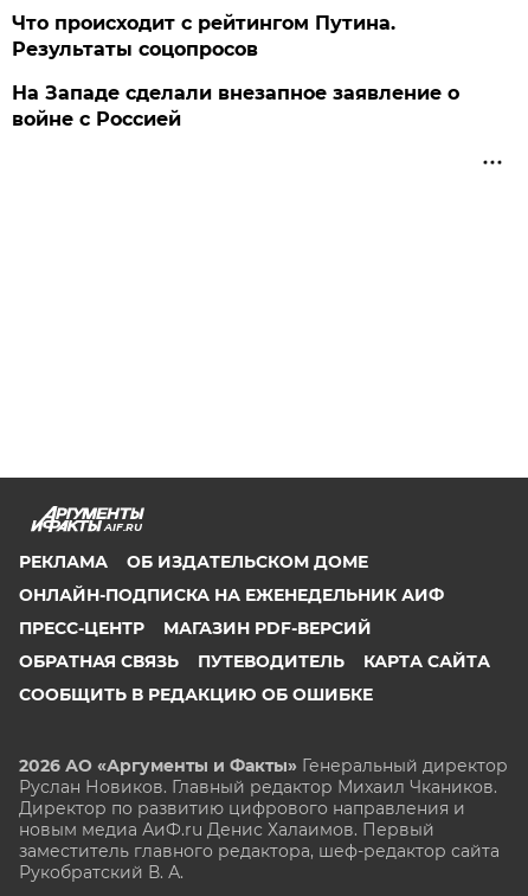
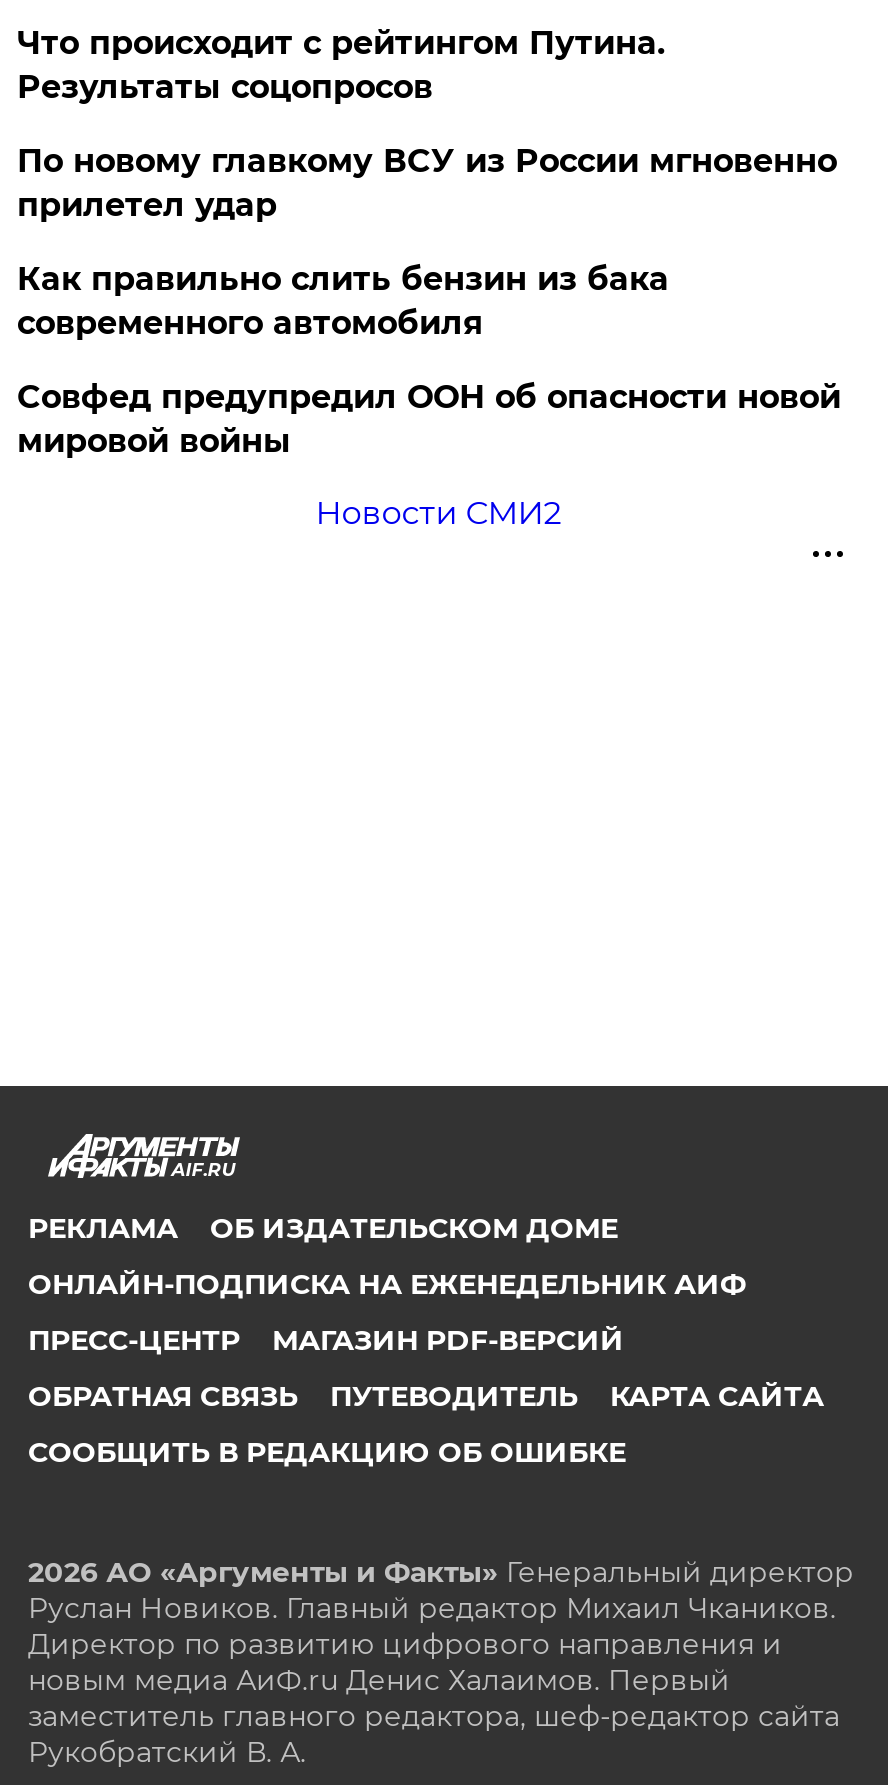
- На Западе сделали внезапное заявление о
- войне с Россией
+ По новому главкому ВСУ из России мгновенно
+ прилетел удар
+ Как правильно слить бензин из бака
+ современного автомобиля
+ Совфед предупредил ООН об опасности новой
+ мировой войны
+ Новости СМИ2
